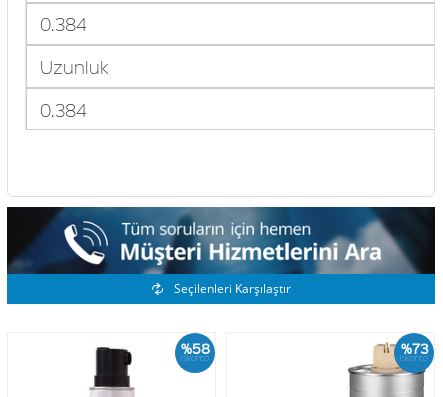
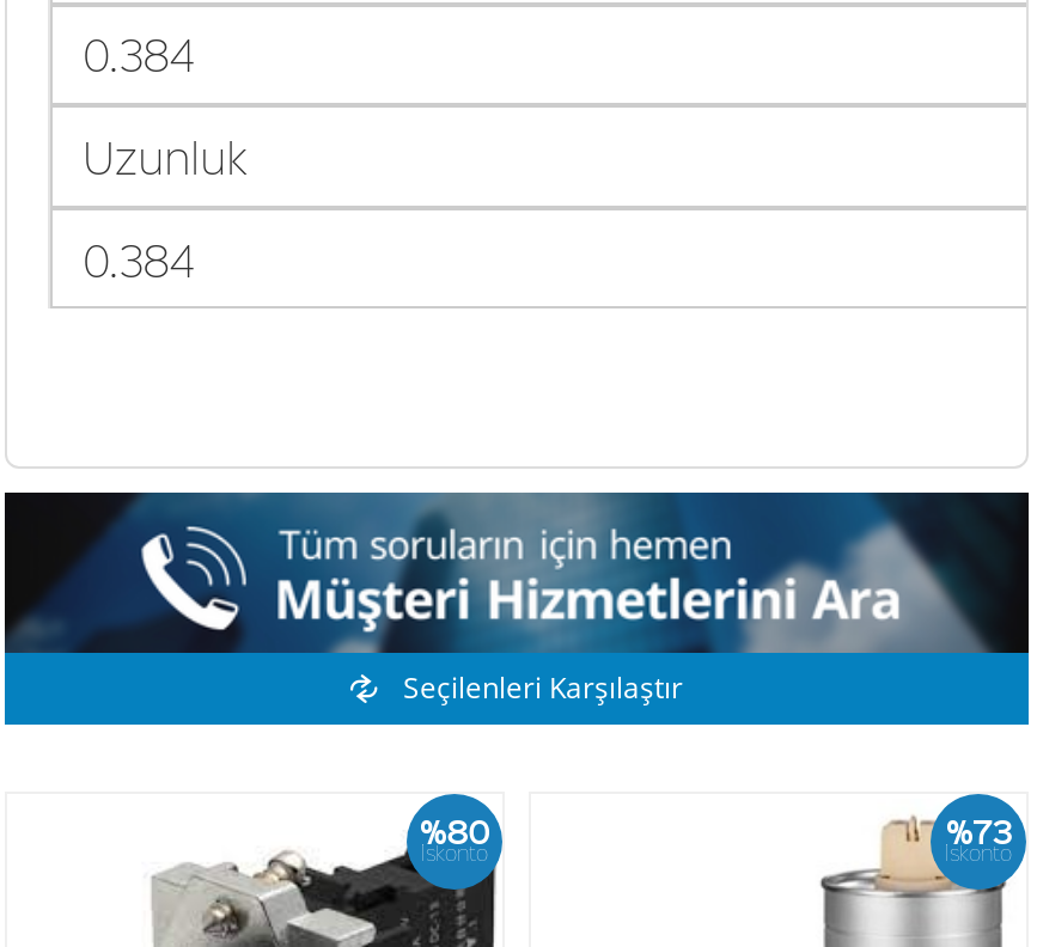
- %58
+ %80
